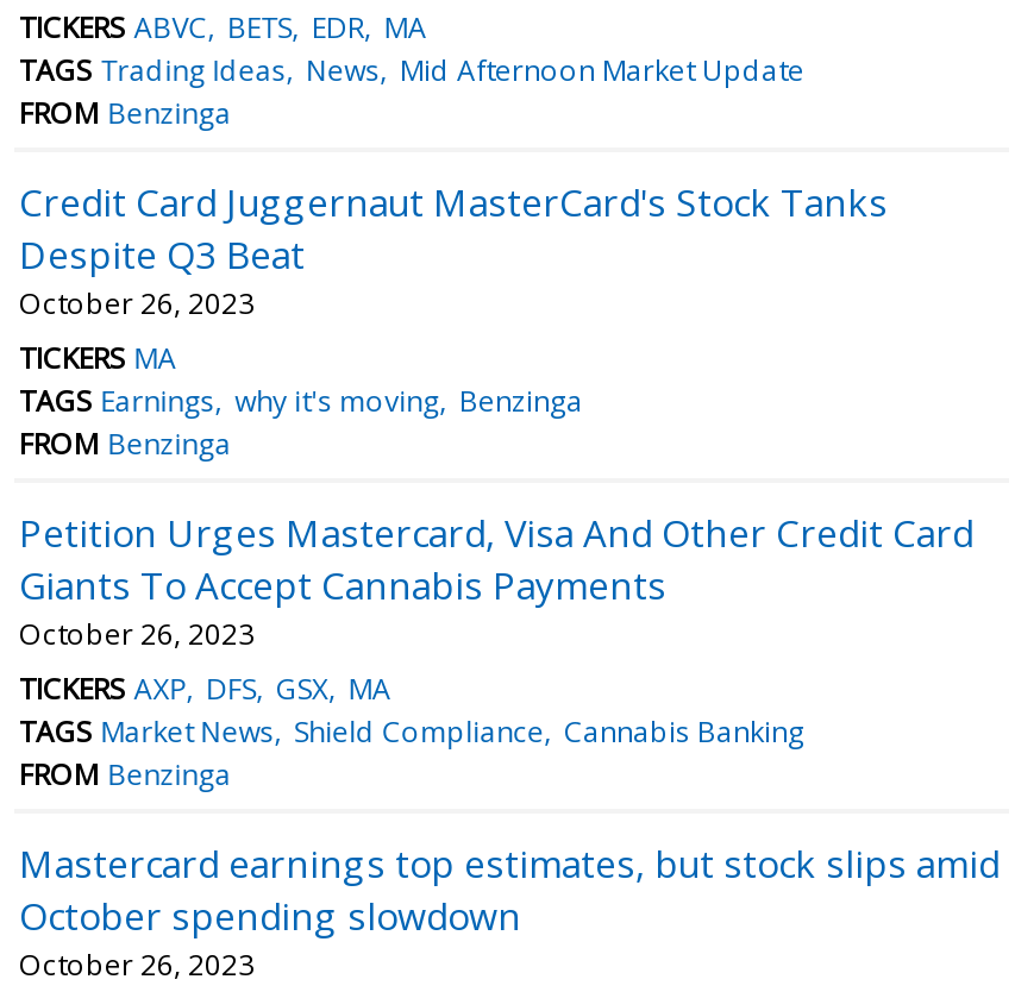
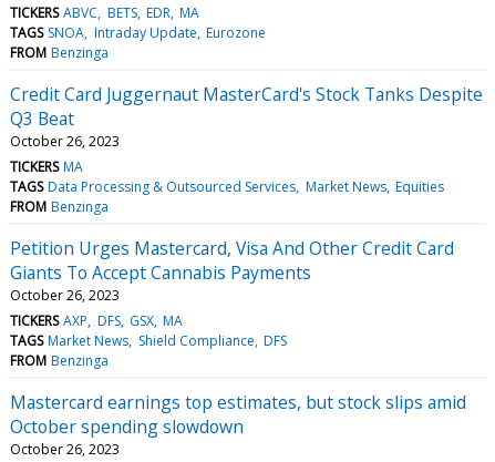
- TAGS Trading Ideas News Mid Afternoon Market Update
+ TAGS SNOA Intraday Update Eurozone

- TAGS Earnings why it's moving Benzinga
+ TAGS Data Processing & Outsourced Services Market News Equities

- TAGS Market News Shield Compliance Cannabis Banking
+ TAGS Market News Shield Compliance DFS
